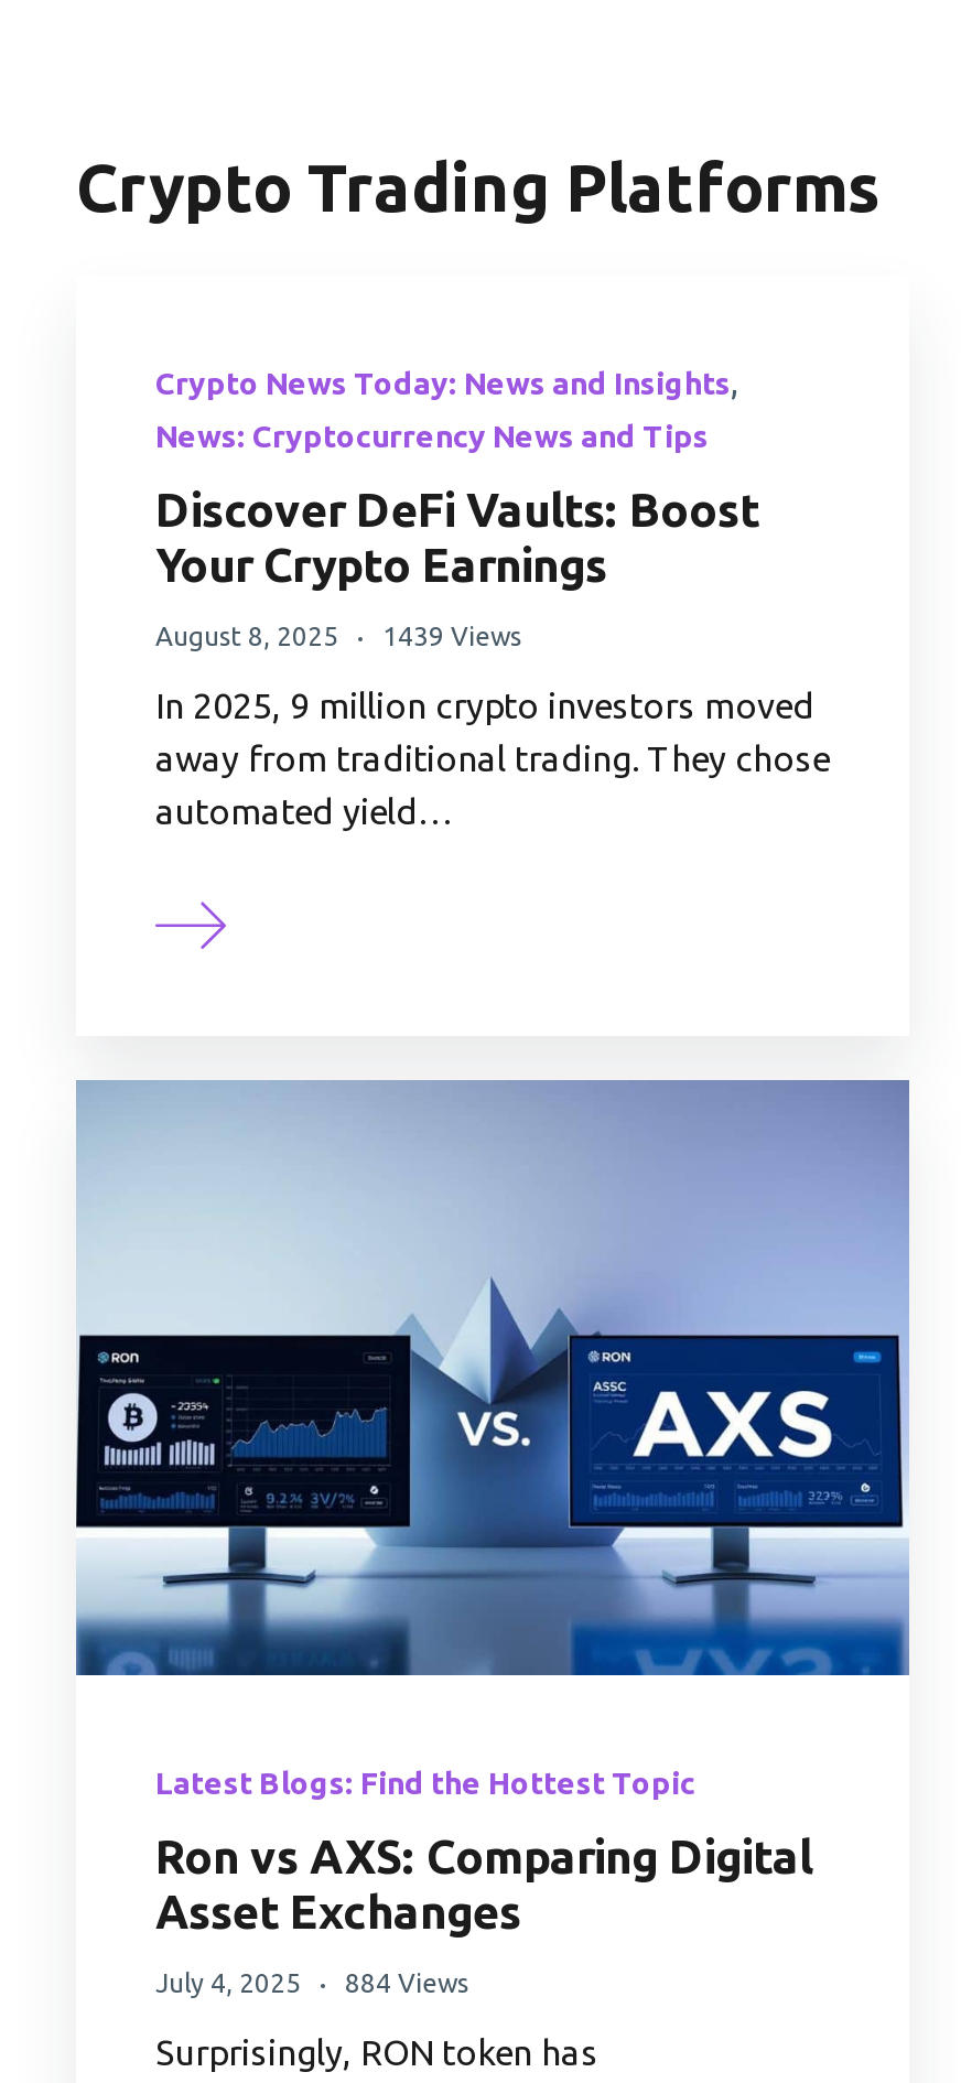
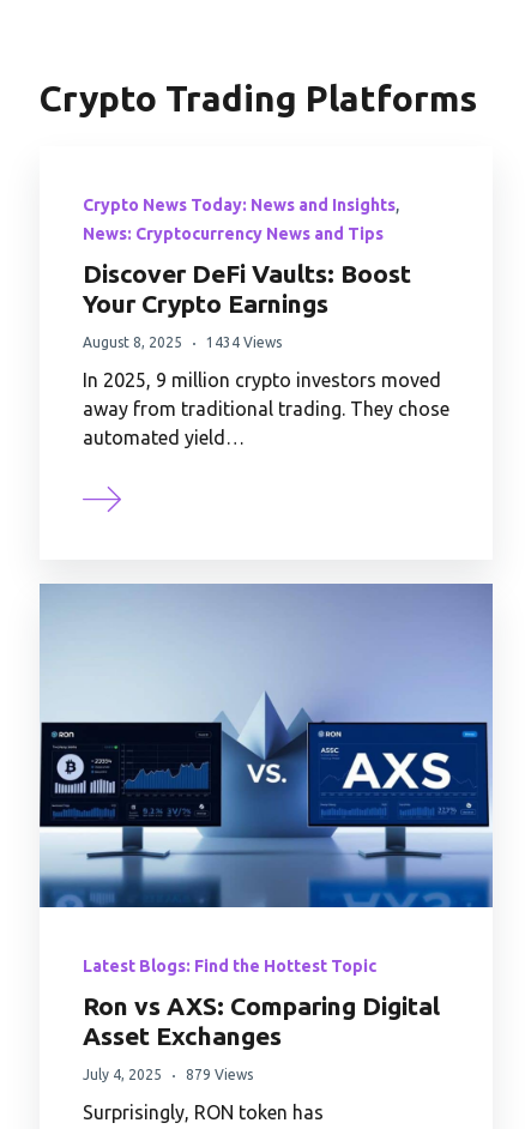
- 1439 Views
+ 1434 Views

- July 4, 2025 884 Views
+ July 4, 2025 879 Views
